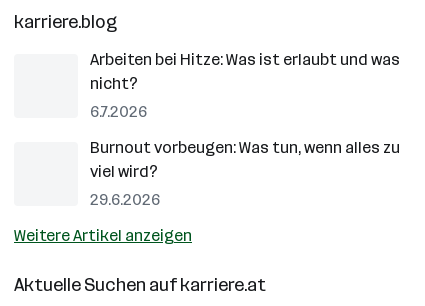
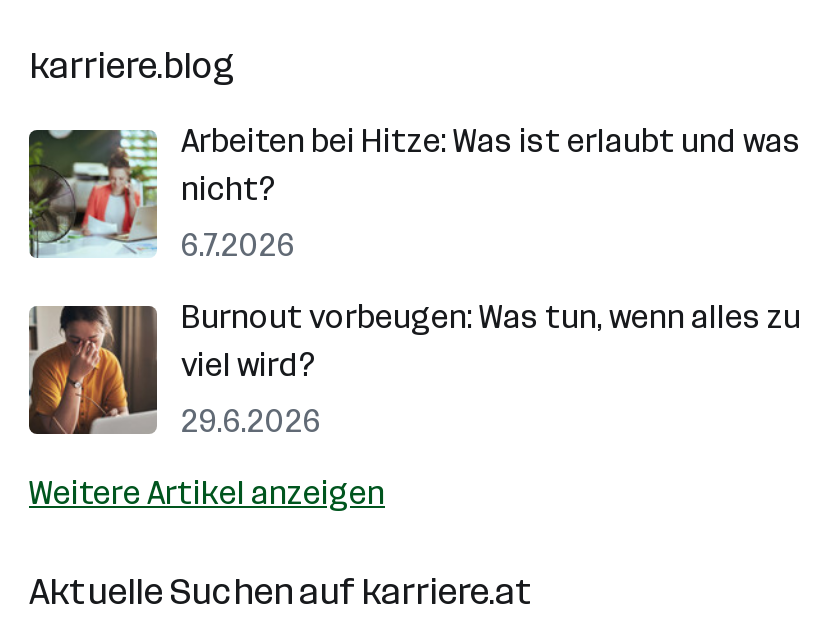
+ [image]

+ [image]
